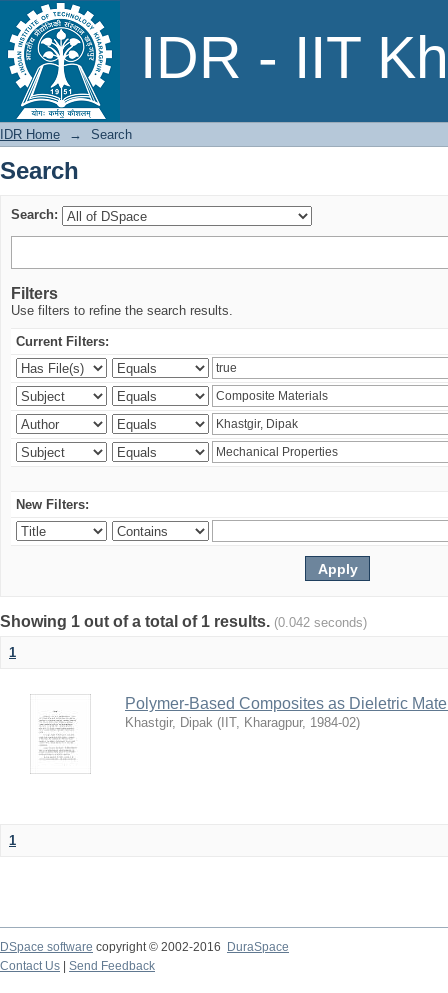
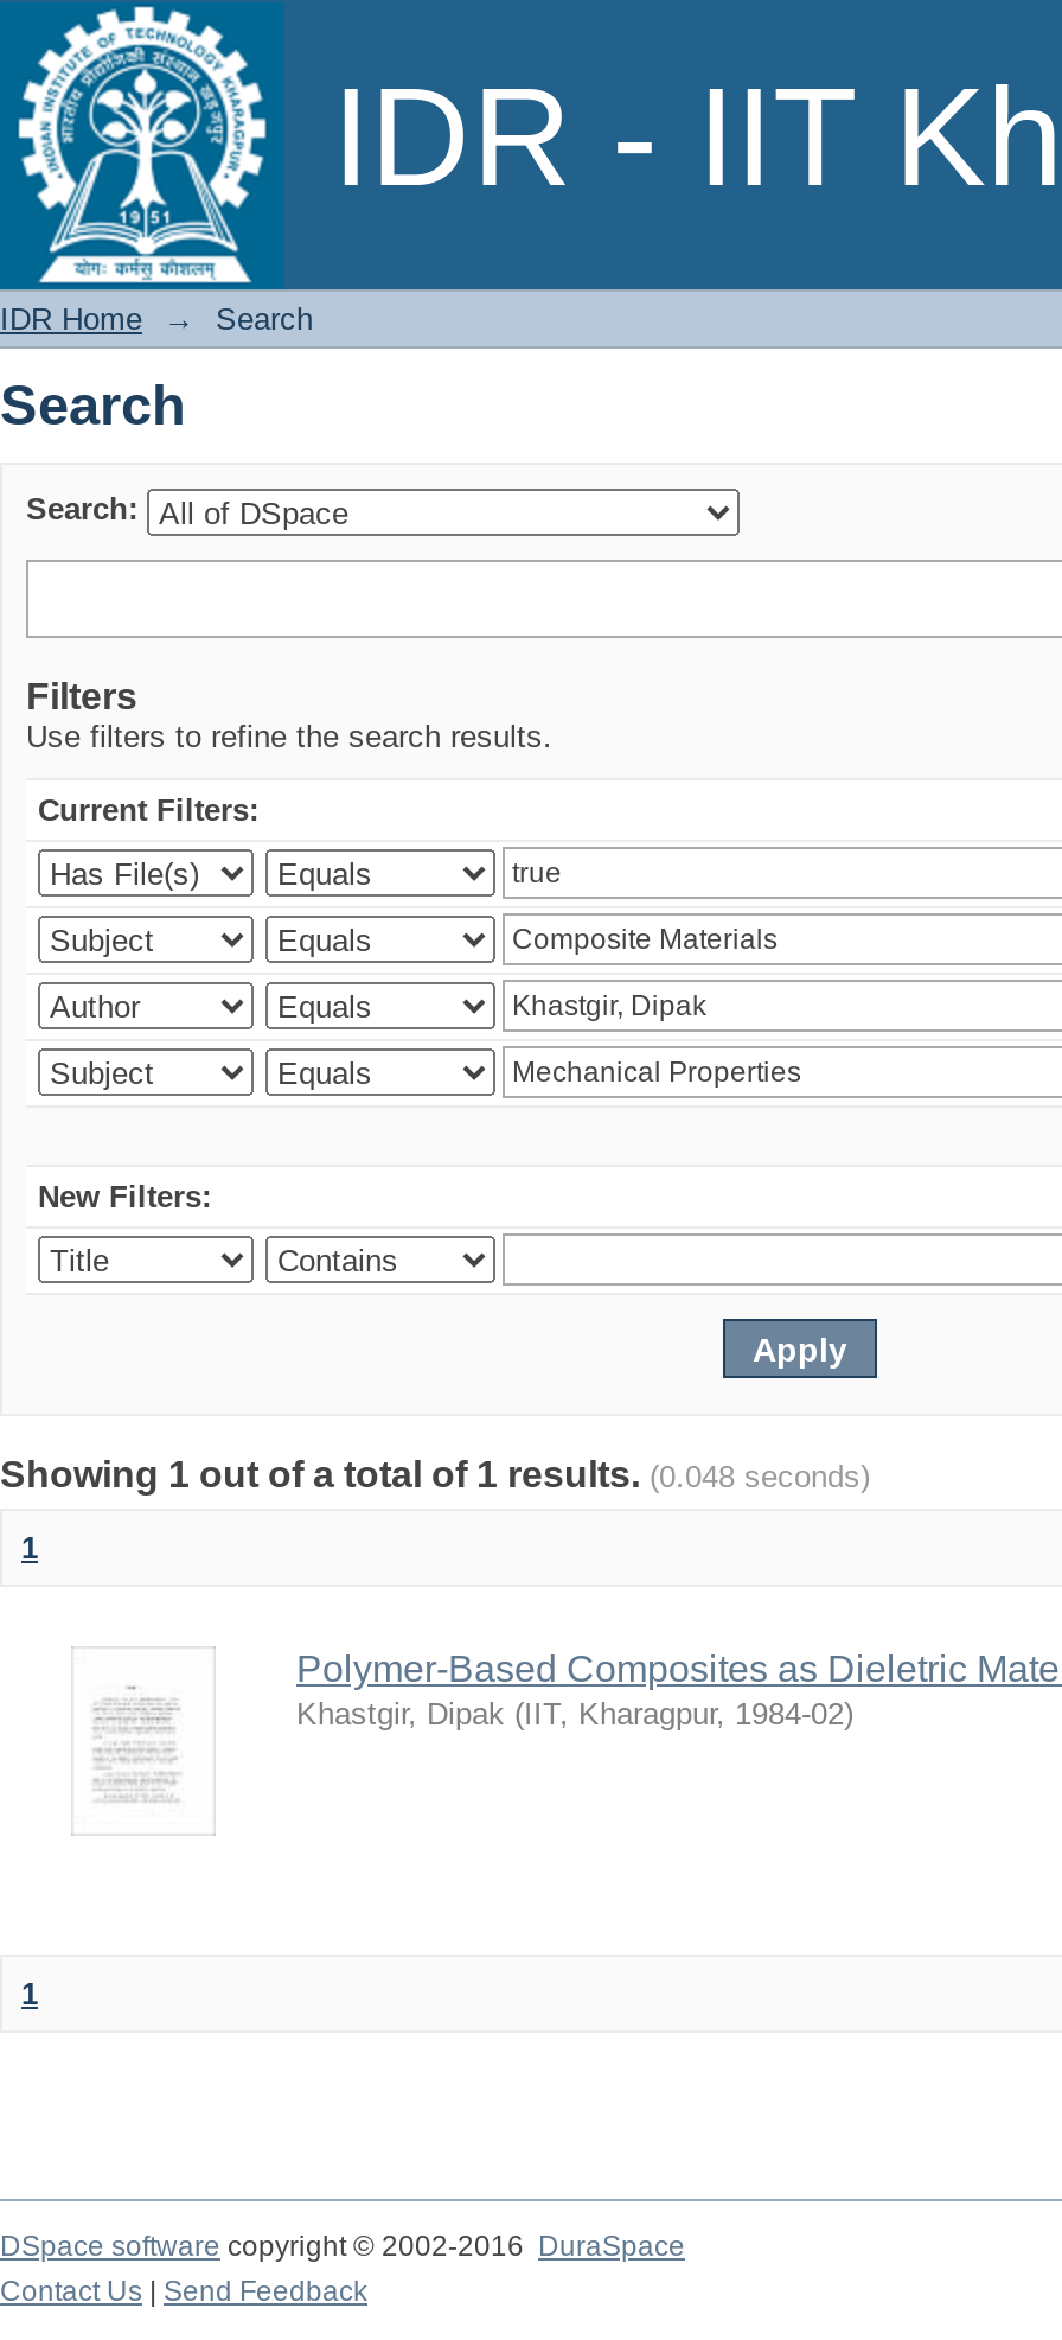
- Showing 1 out of a total of 1 results. (0.042 seconds)
+ Showing 1 out of a total of 1 results. (0.048 seconds)
